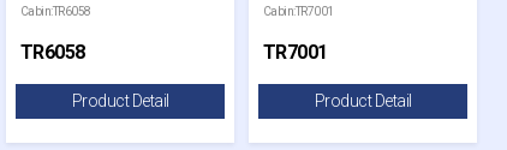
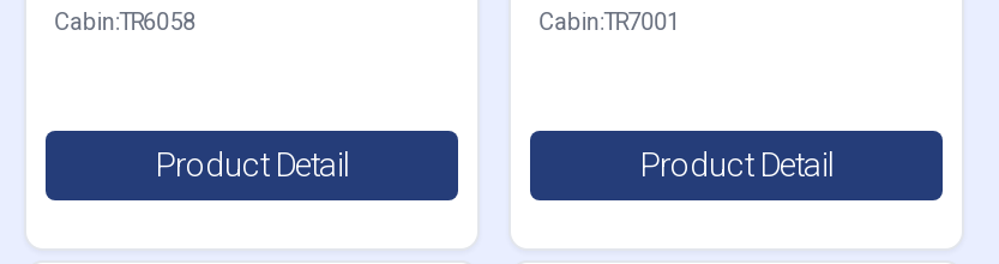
- TR6058

- TR7001
